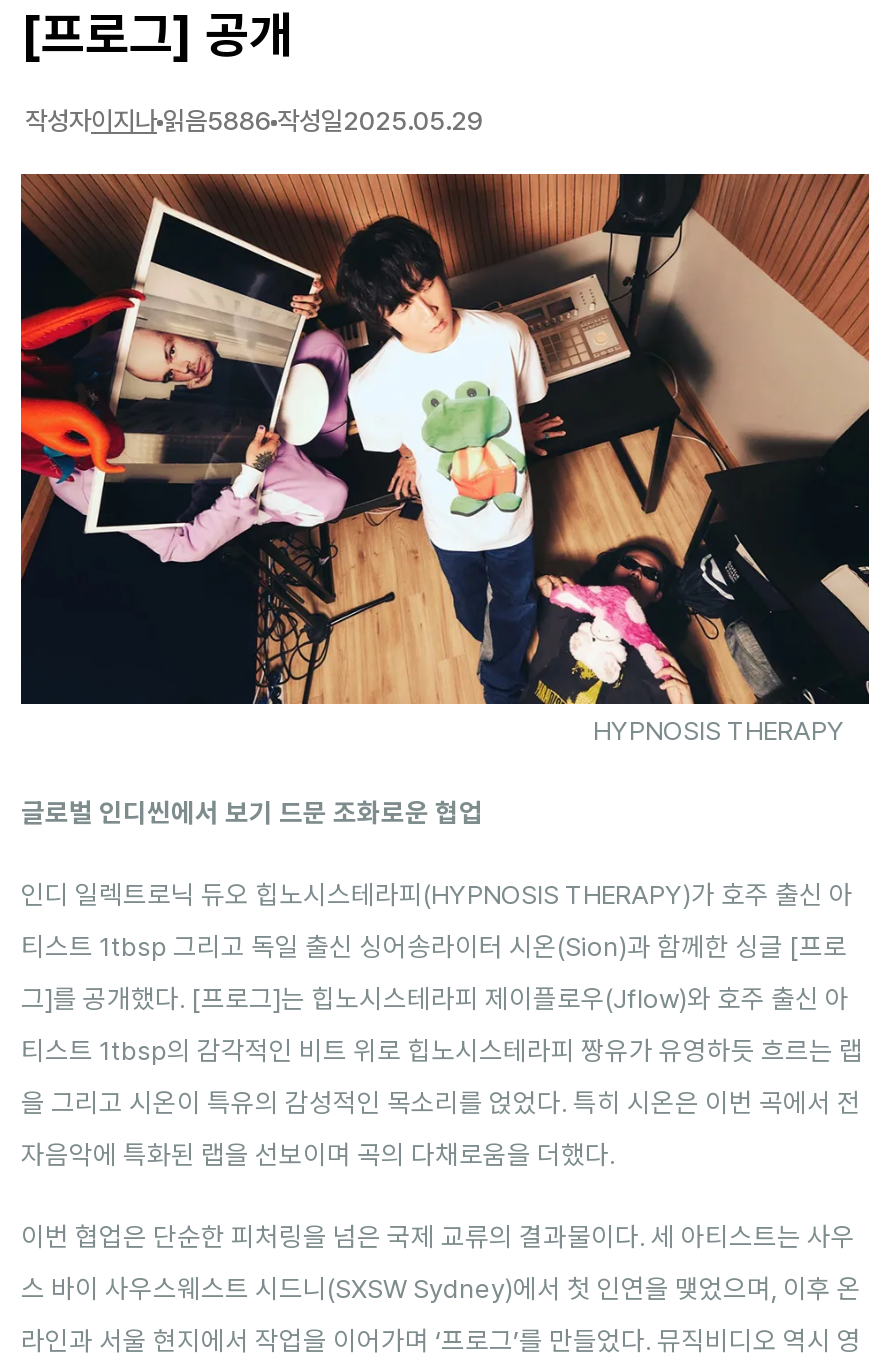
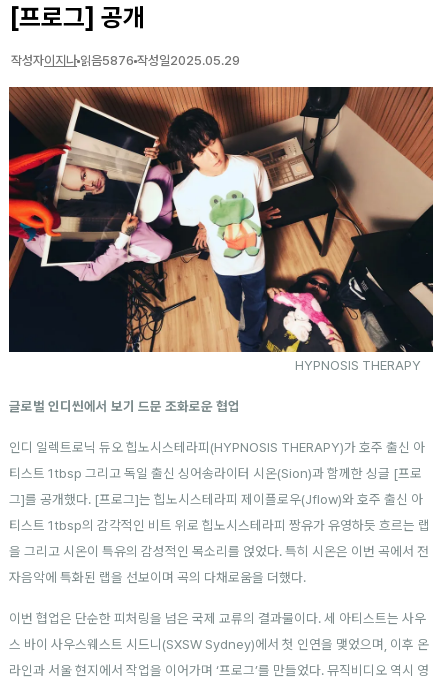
- 작성자이지나 읽음5886 작성일2025.05.29
+ 작성자이지나 읽음5876 작성일2025.05.29
